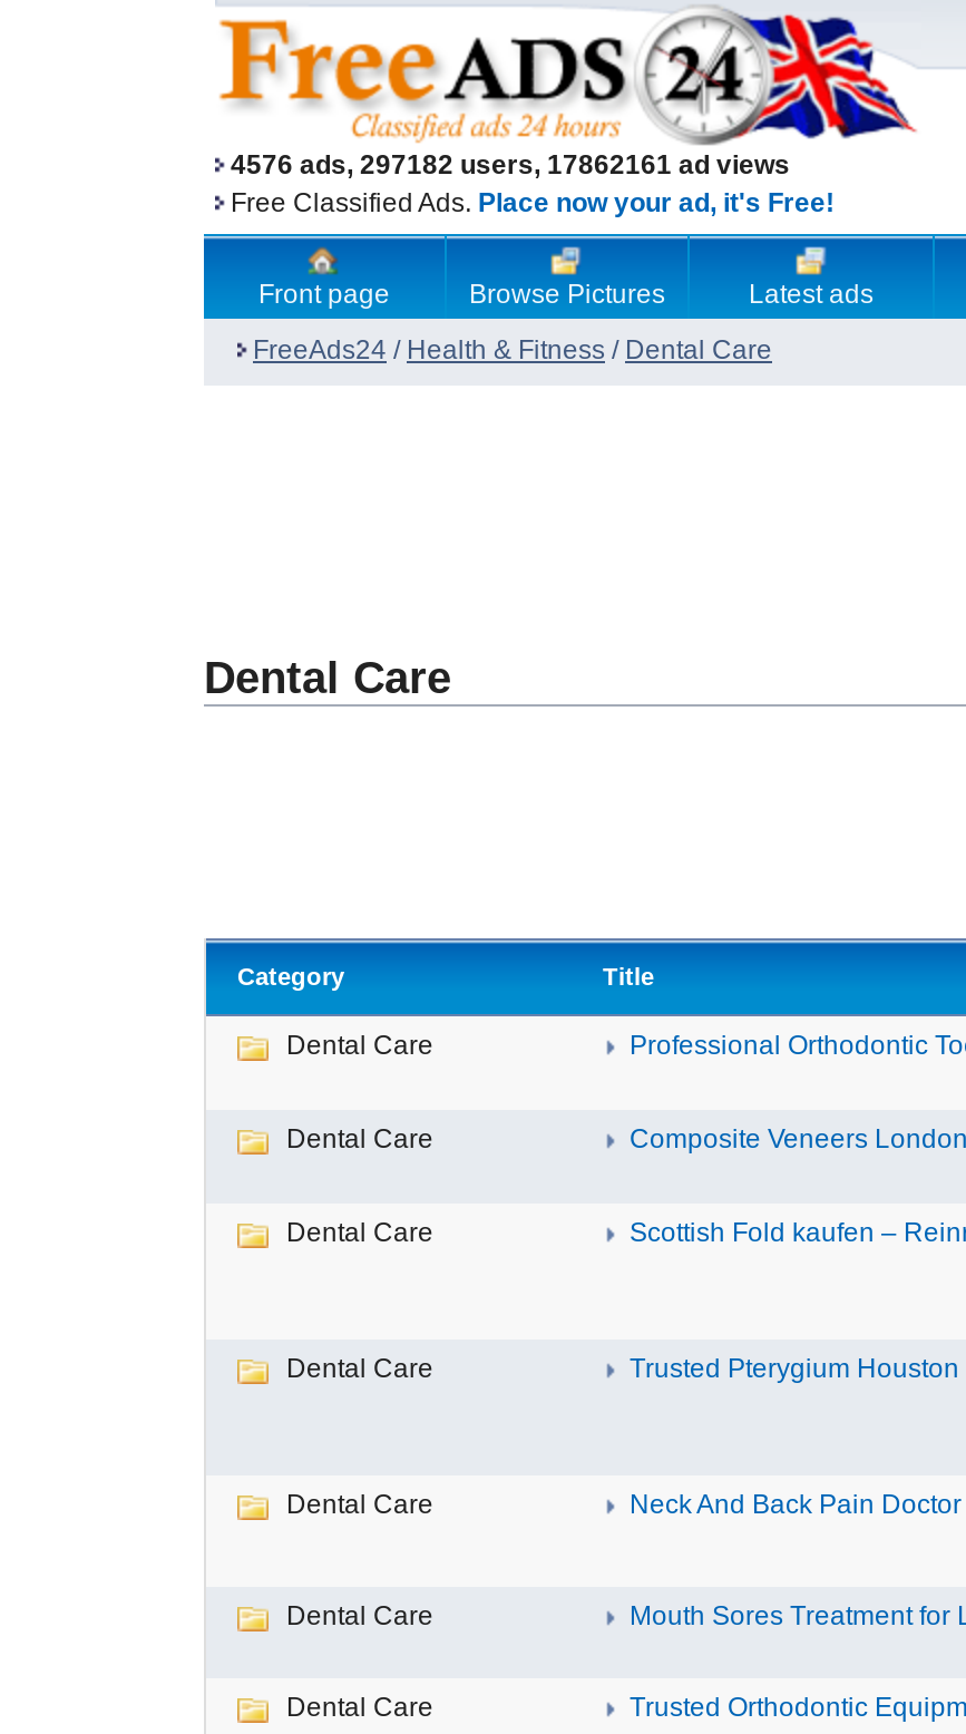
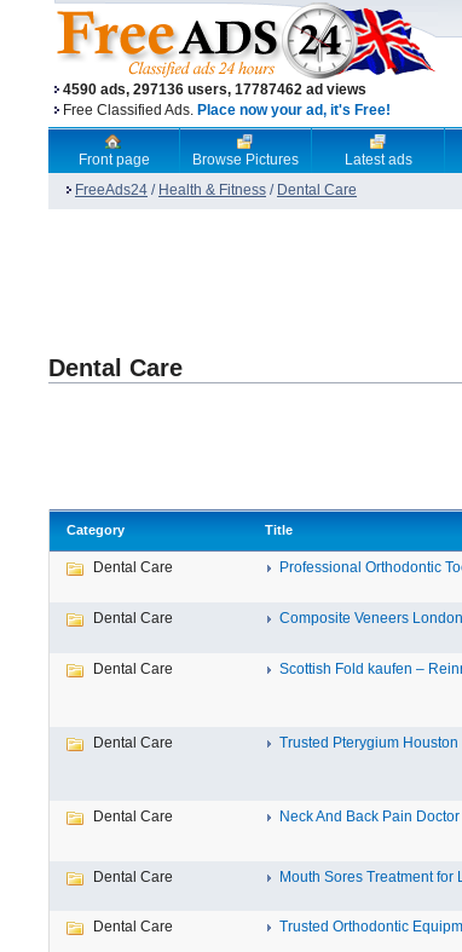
- 4576 ads, 297182 users, 17862161 ad views
+ 4590 ads, 297136 users, 17787462 ad views
